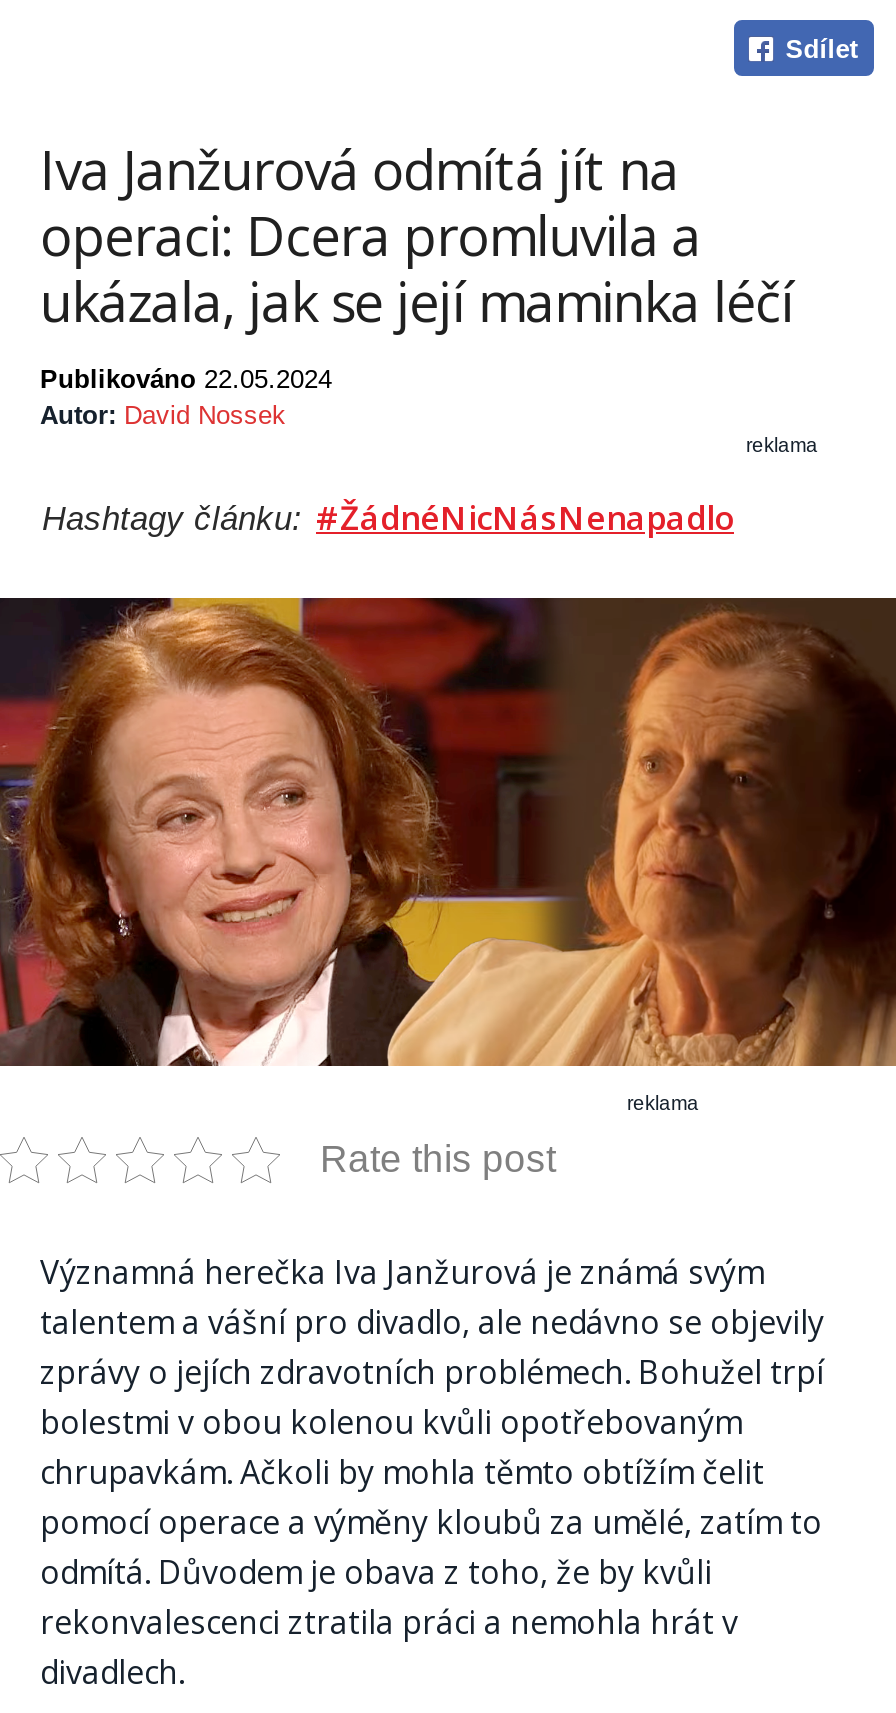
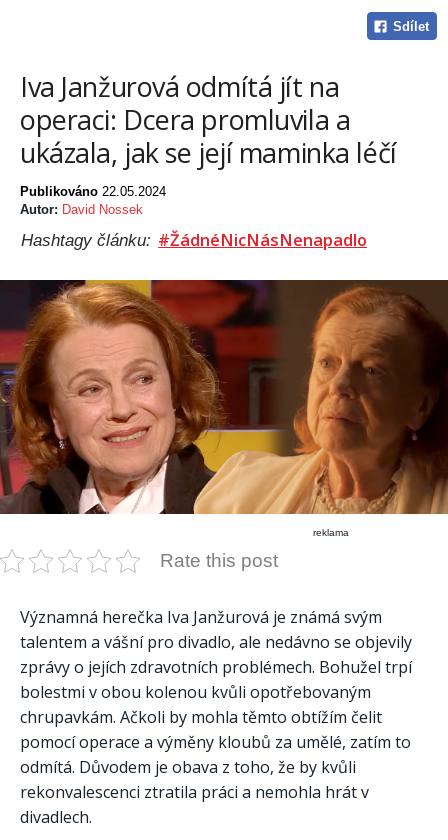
- reklama
